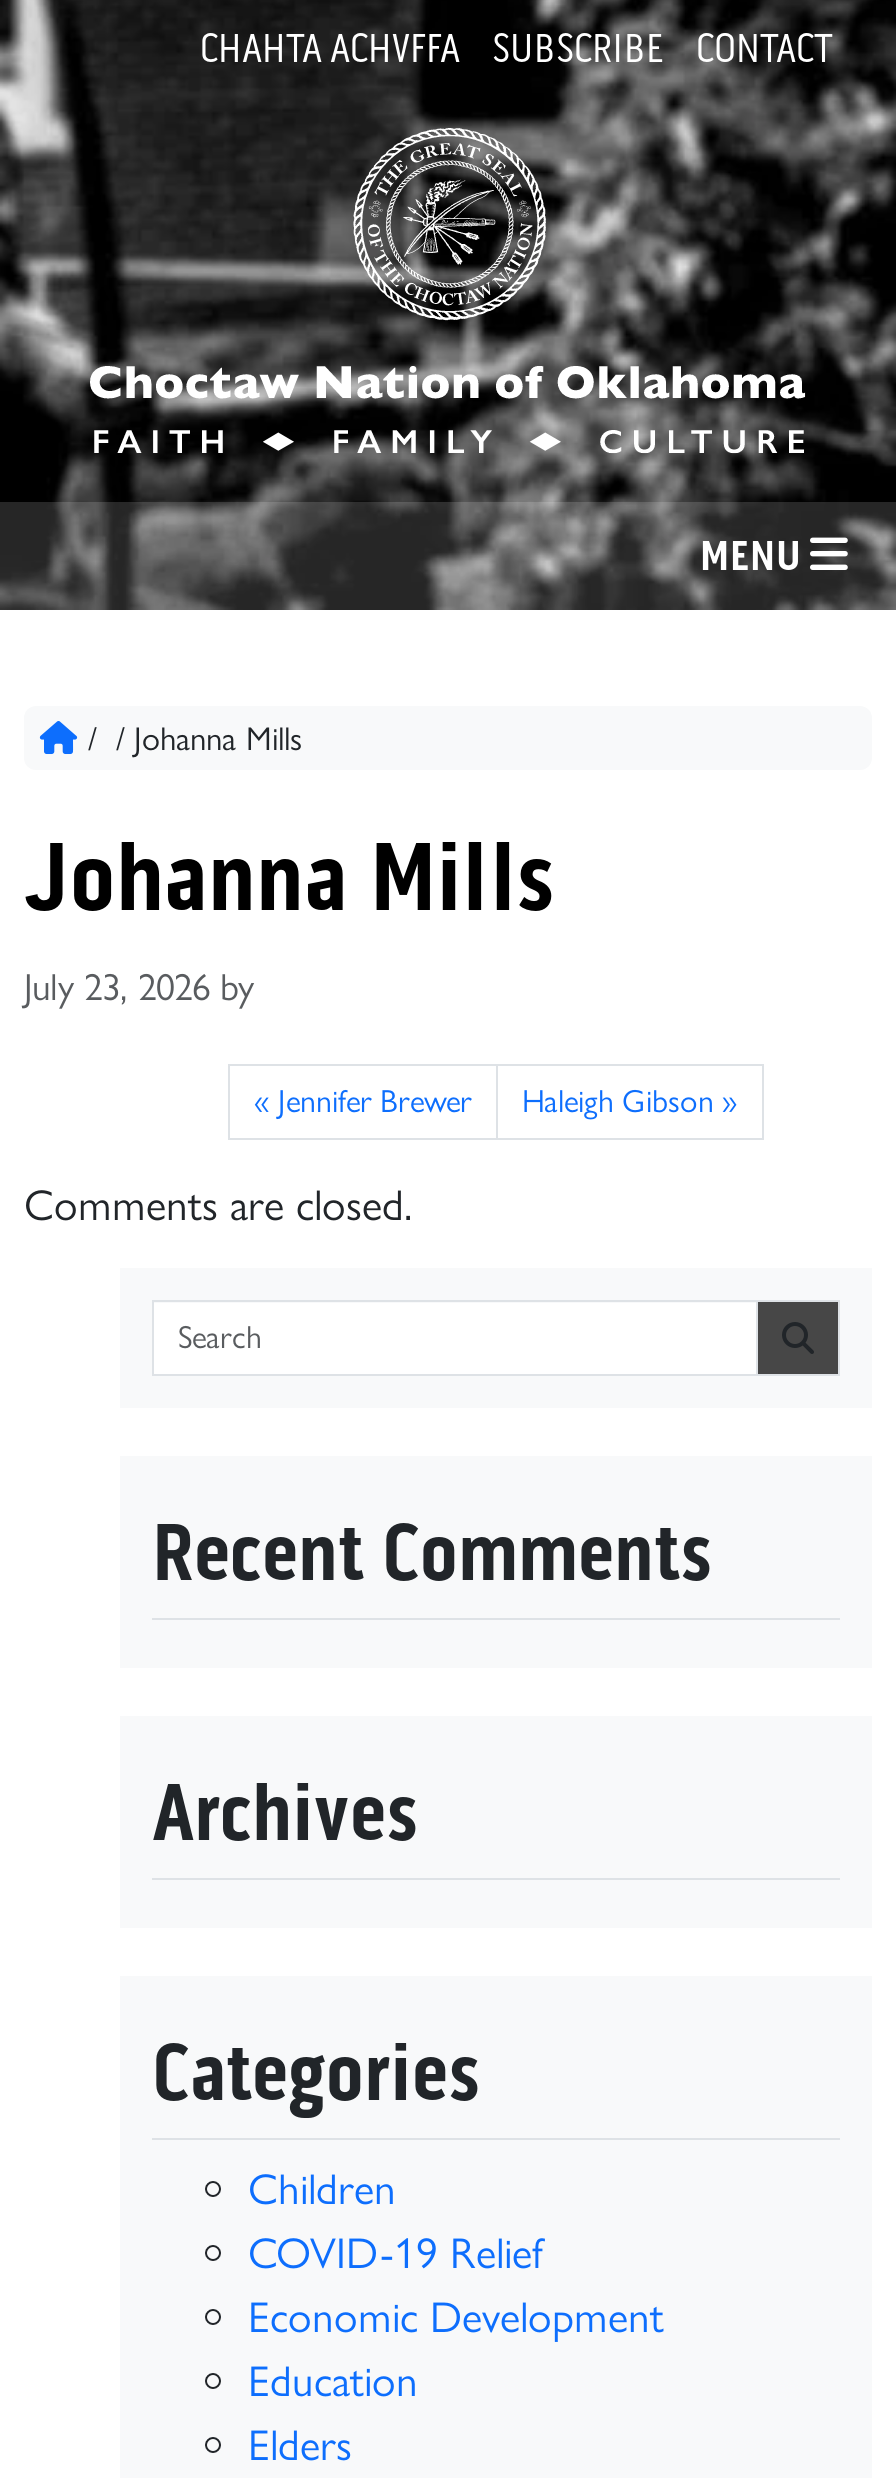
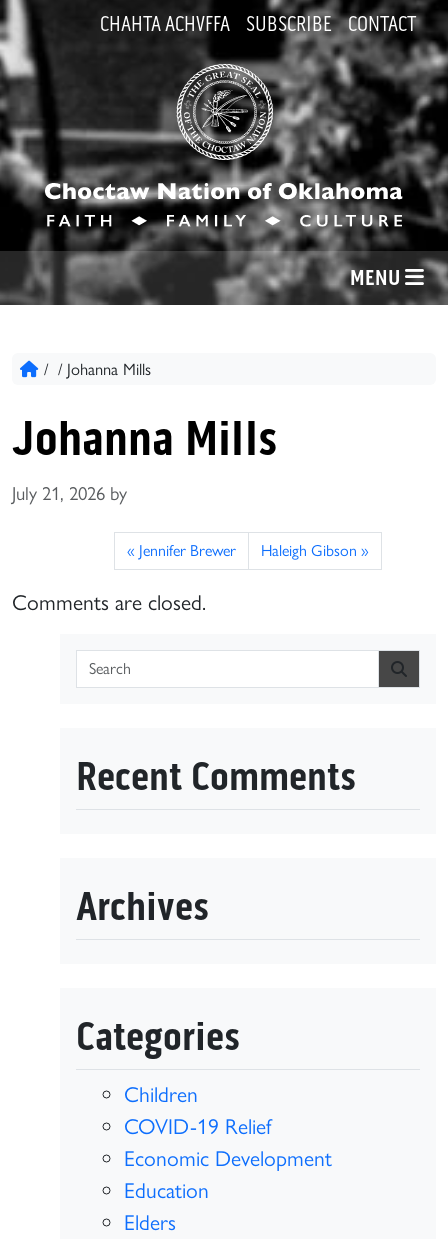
- July 23, 2026 by
+ July 21, 2026 by
